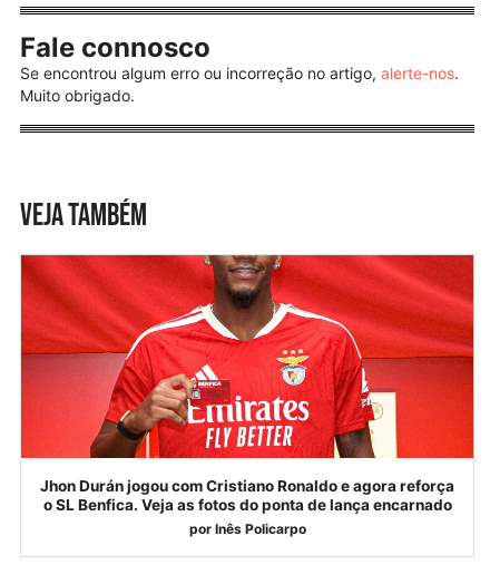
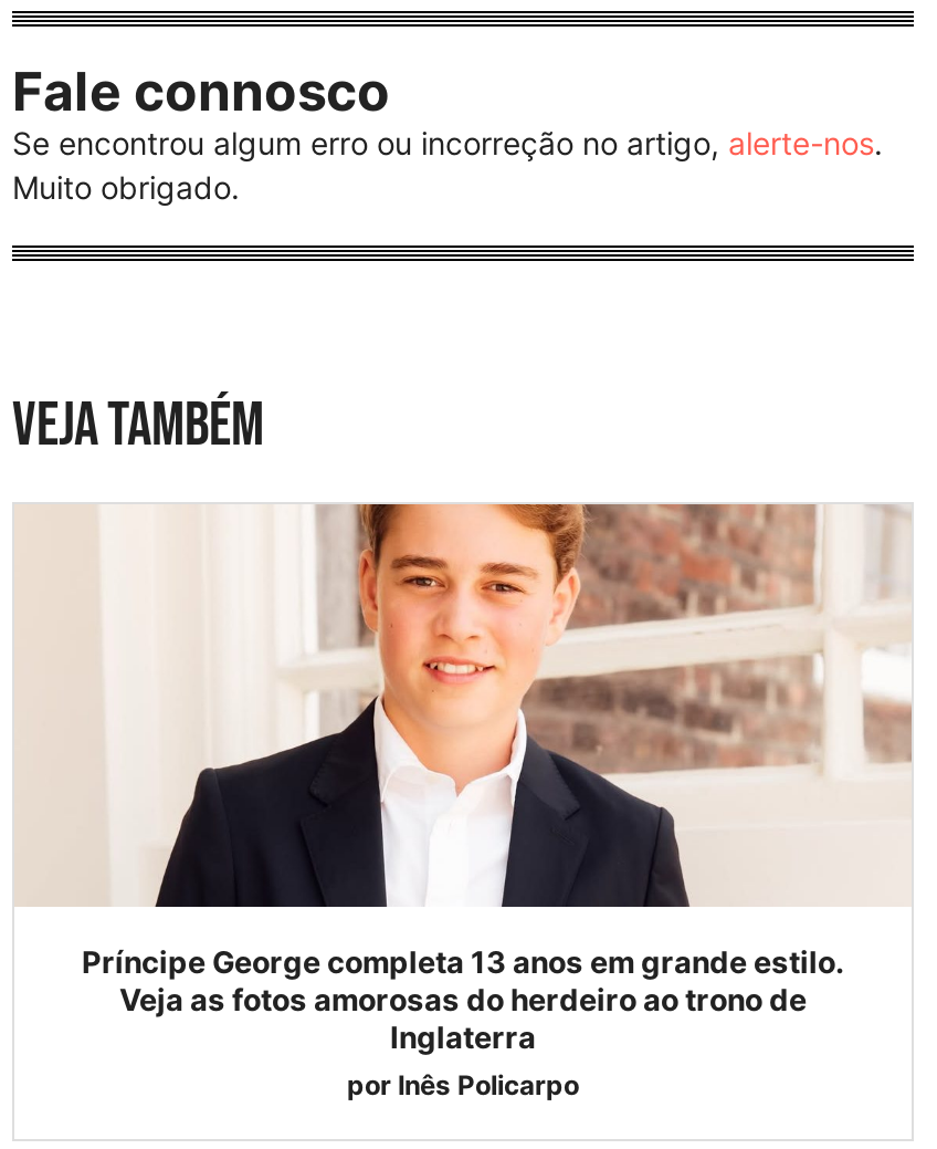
- [image]
- Jhon Durán jogou com Cristiano Ronaldo e agora reforça
- o SL Benfica. Veja as fotos do ponta de lança encarnado
+ [image]
+ Príncipe George completa 13 anos em grande estilo.
+ Veja as fotos amorosas do herdeiro ao trono de
+ Inglaterra
